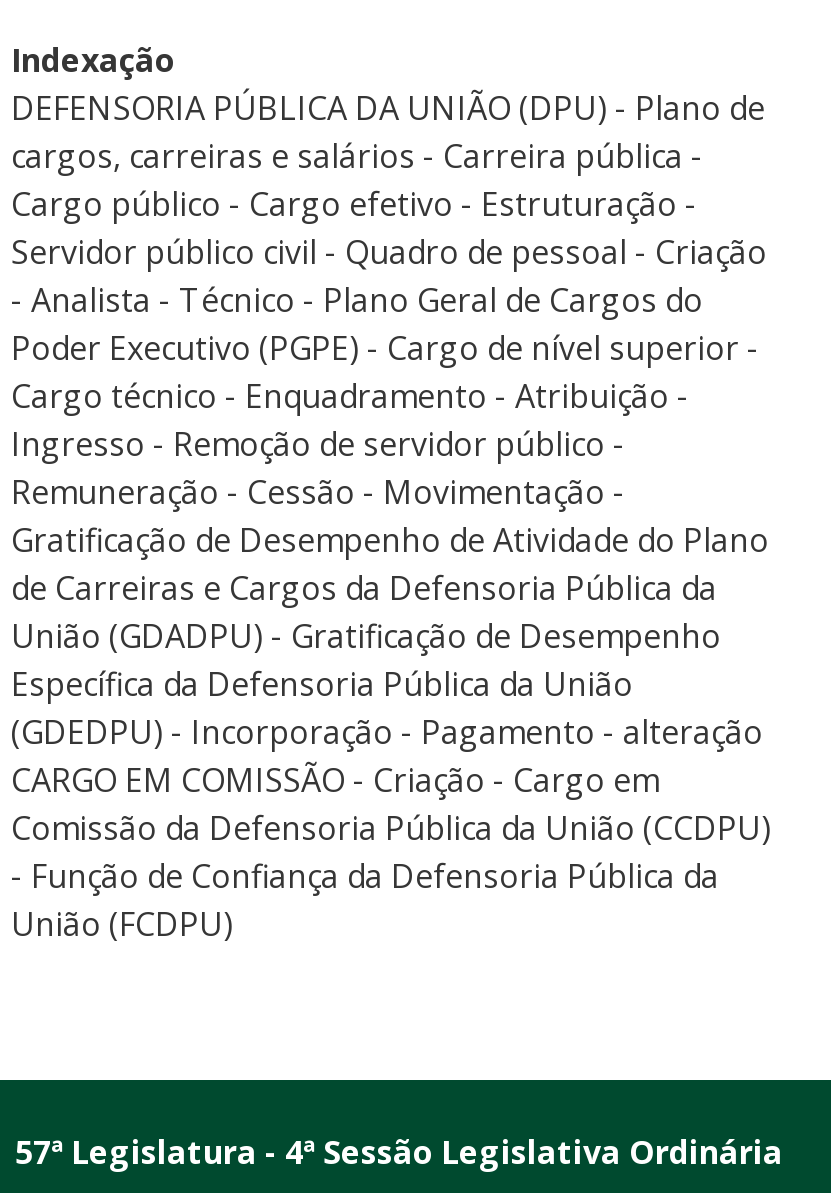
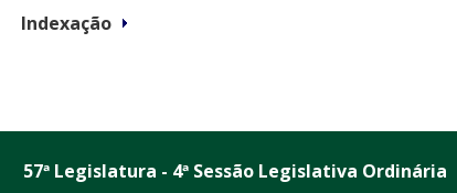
- DEFENSORIA PÚBLICA DA UNIÃO (DPU) - Plano de
- cargos, carreiras e salários - Carreira pública -
- Cargo público - Cargo efetivo - Estruturação -
- Servidor público civil - Quadro de pessoal - Criação
- - Analista - Técnico - Plano Geral de Cargos do
- Poder Executivo (PGPE) - Cargo de nível superior -
- Cargo técnico - Enquadramento - Atribuição -
- Ingresso - Remoção de servidor público -
- Remuneração - Cessão - Movimentação -
- Gratificação de Desempenho de Atividade do Plano
- de Carreiras e Cargos da Defensoria Pública da
- União (GDADPU) - Gratificação de Desempenho
- Específica da Defensoria Pública da União
- (GDEDPU) - Incorporação - Pagamento - alteração
- CARGO EM COMISSÃO - Criação - Cargo em
- Comissão da Defensoria Pública da União (CCDPU)
- - Função de Confiança da Defensoria Pública da
- União (FCDPU)
